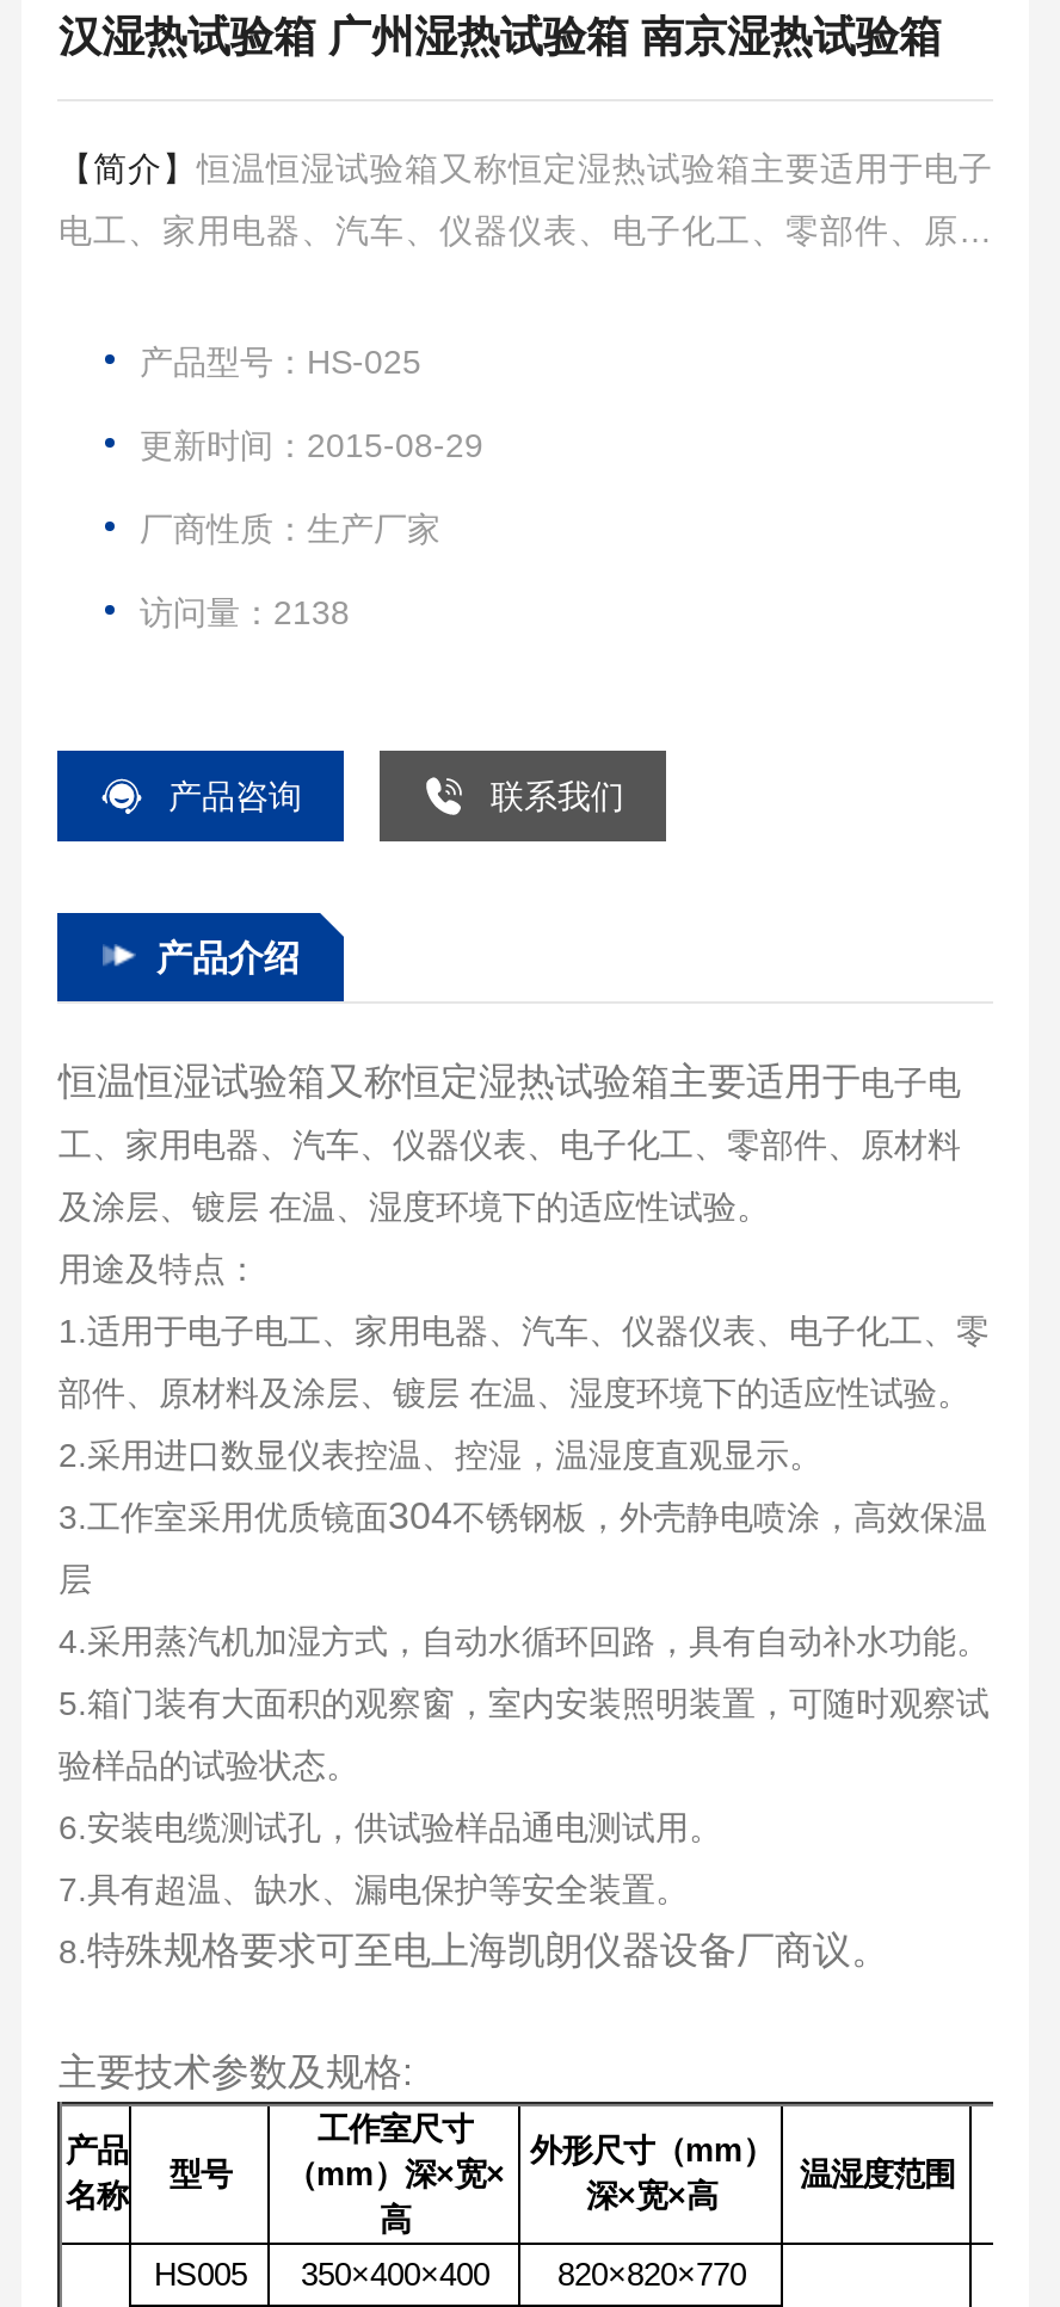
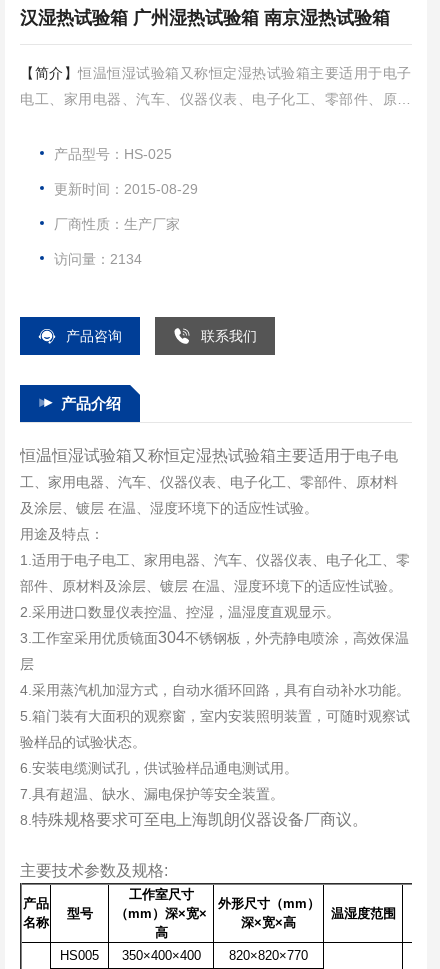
- 访问量：2138
+ 访问量：2134
